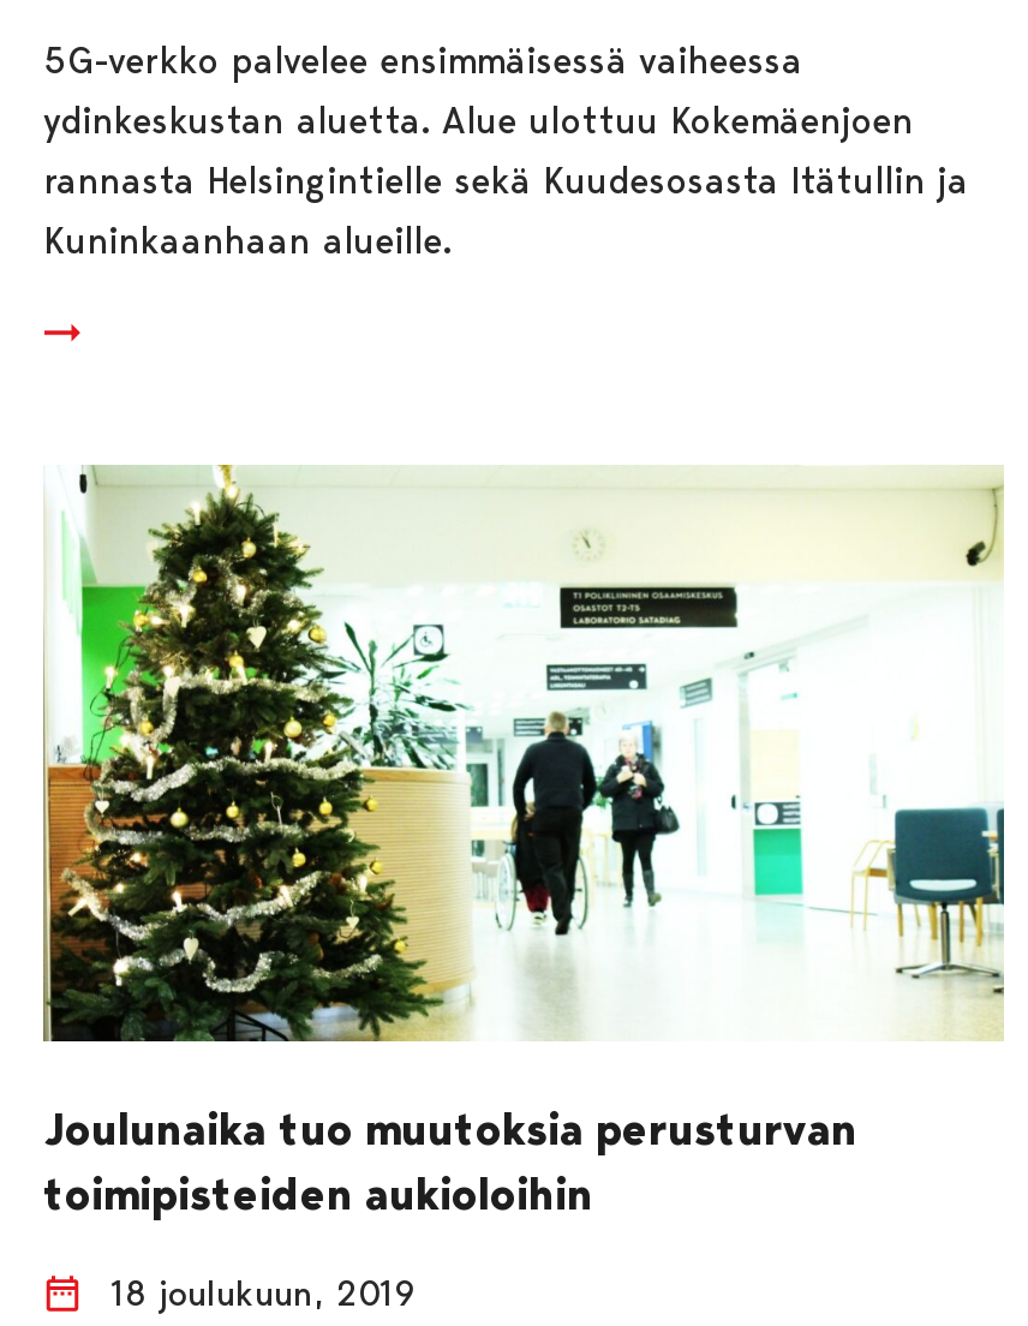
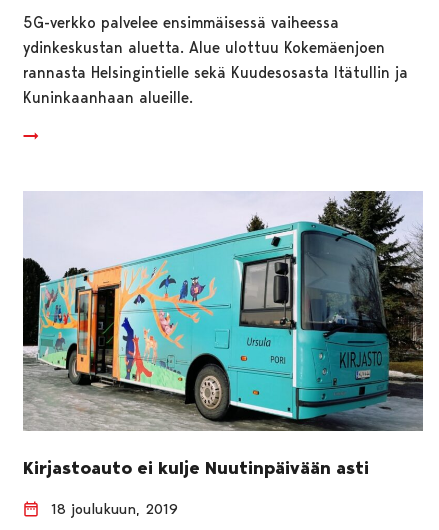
- [image]
- Joulunaika tuo muutoksia perusturvan
- toimipisteiden aukioloihin
+ [image]
+ Kirjastoauto ei kulje Nuutinpäivään asti
